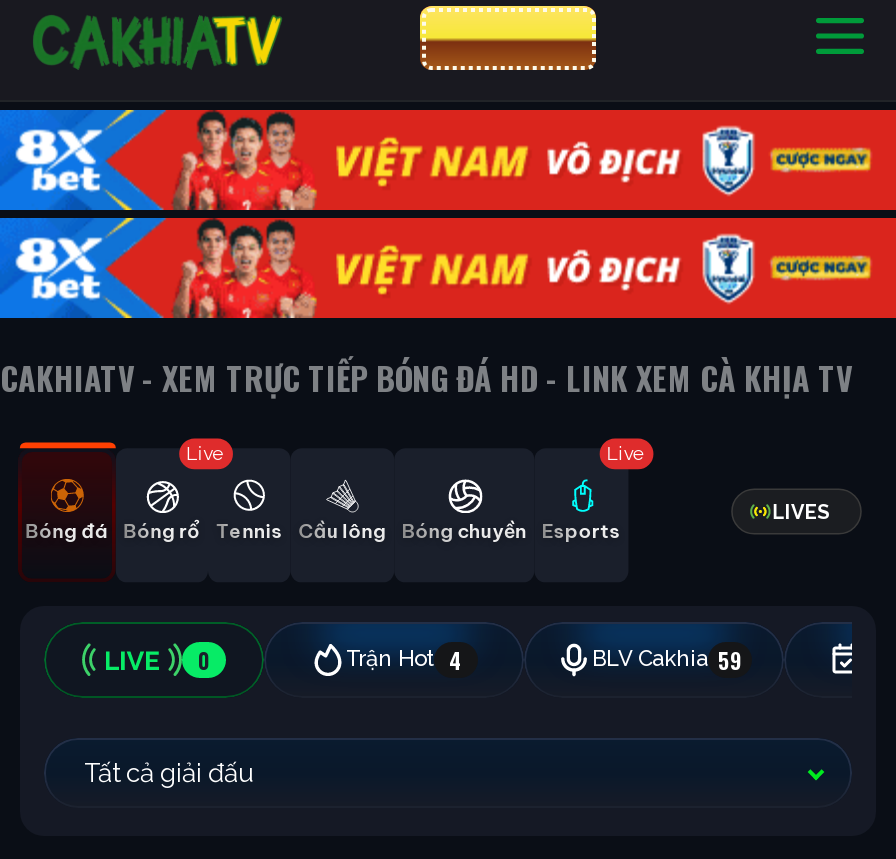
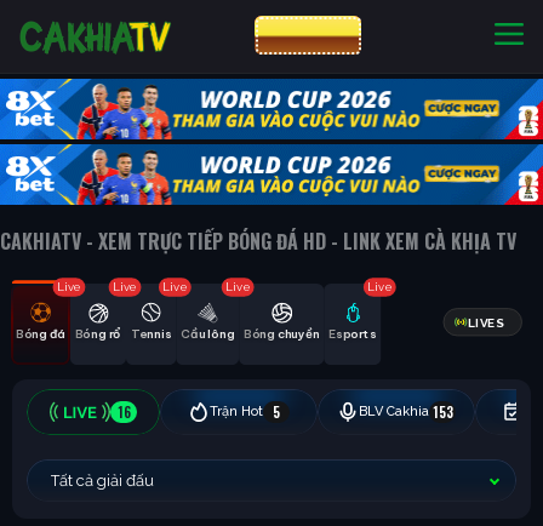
- [image]
+ [image]

+ Live

+ Live

+ Live

- 0
- Trận Hot 4
- BLV Cakhia 59
+ 16
+ Trận Hot
+ 5
+ BLV Cakhia 153
